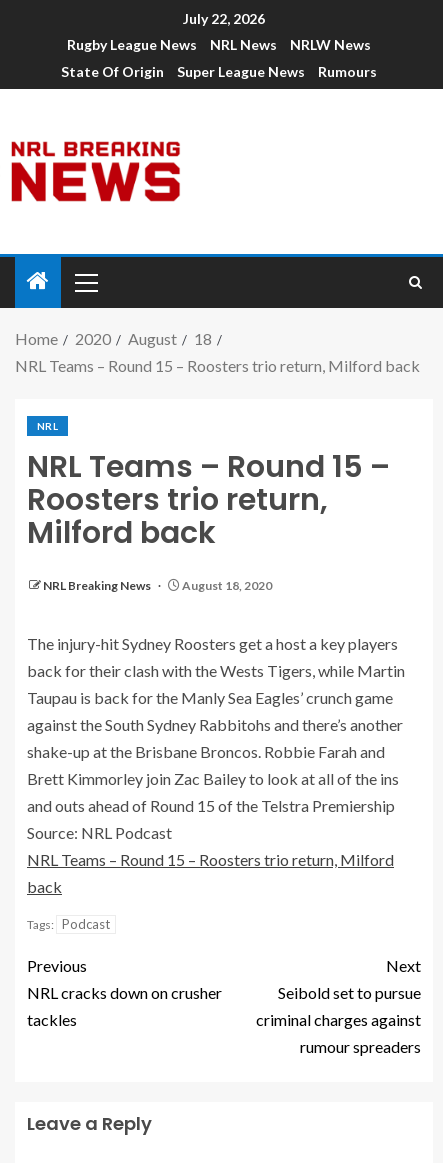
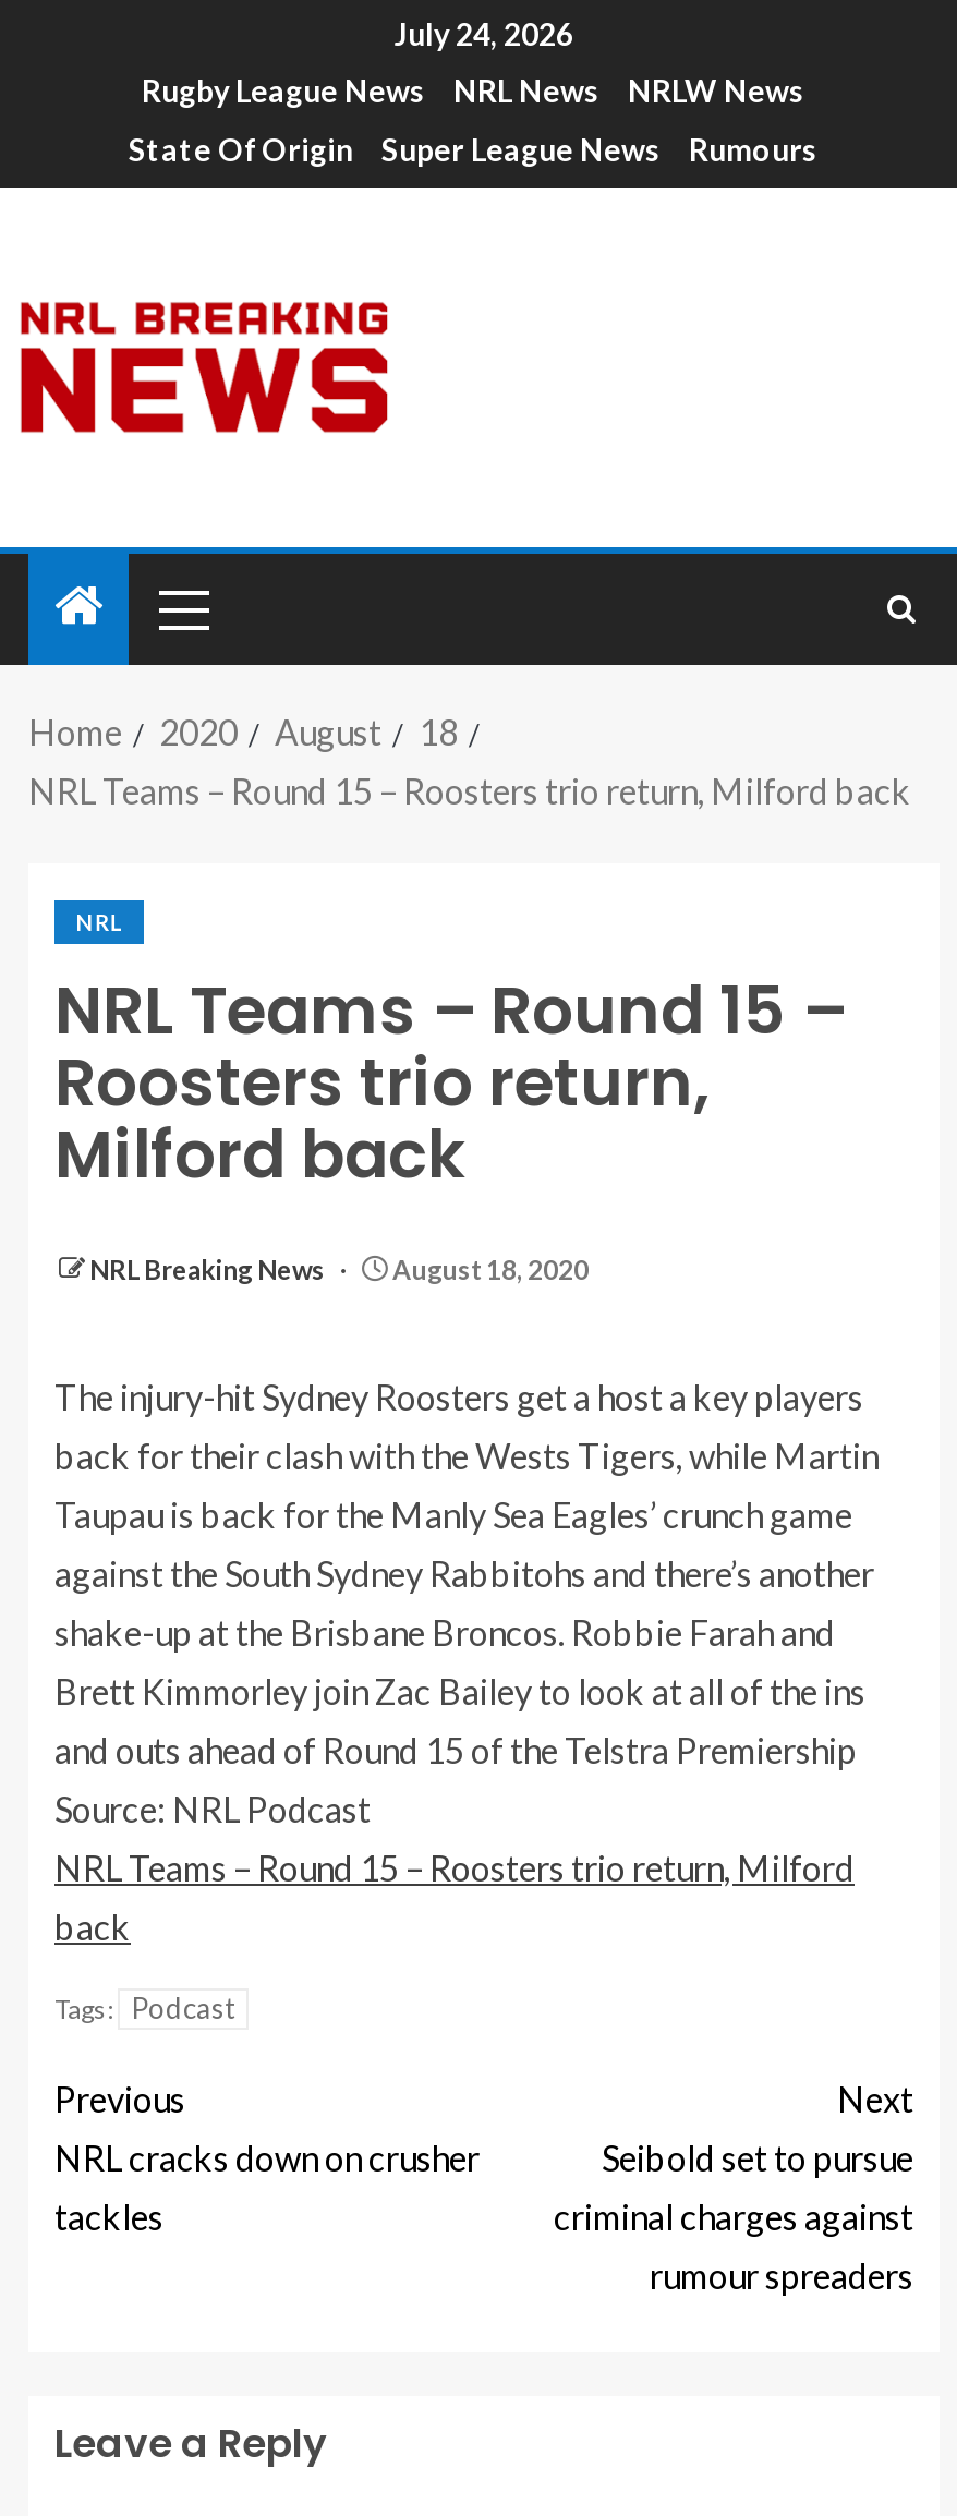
- July 22, 2026
+ July 24, 2026
